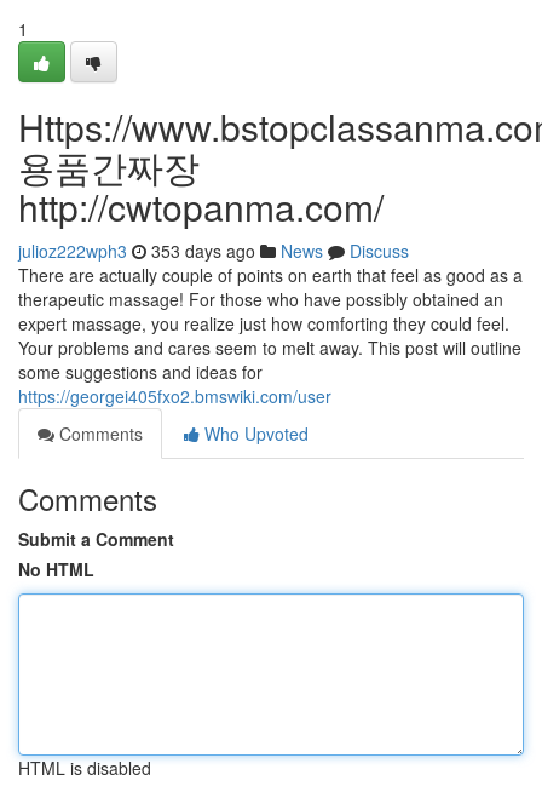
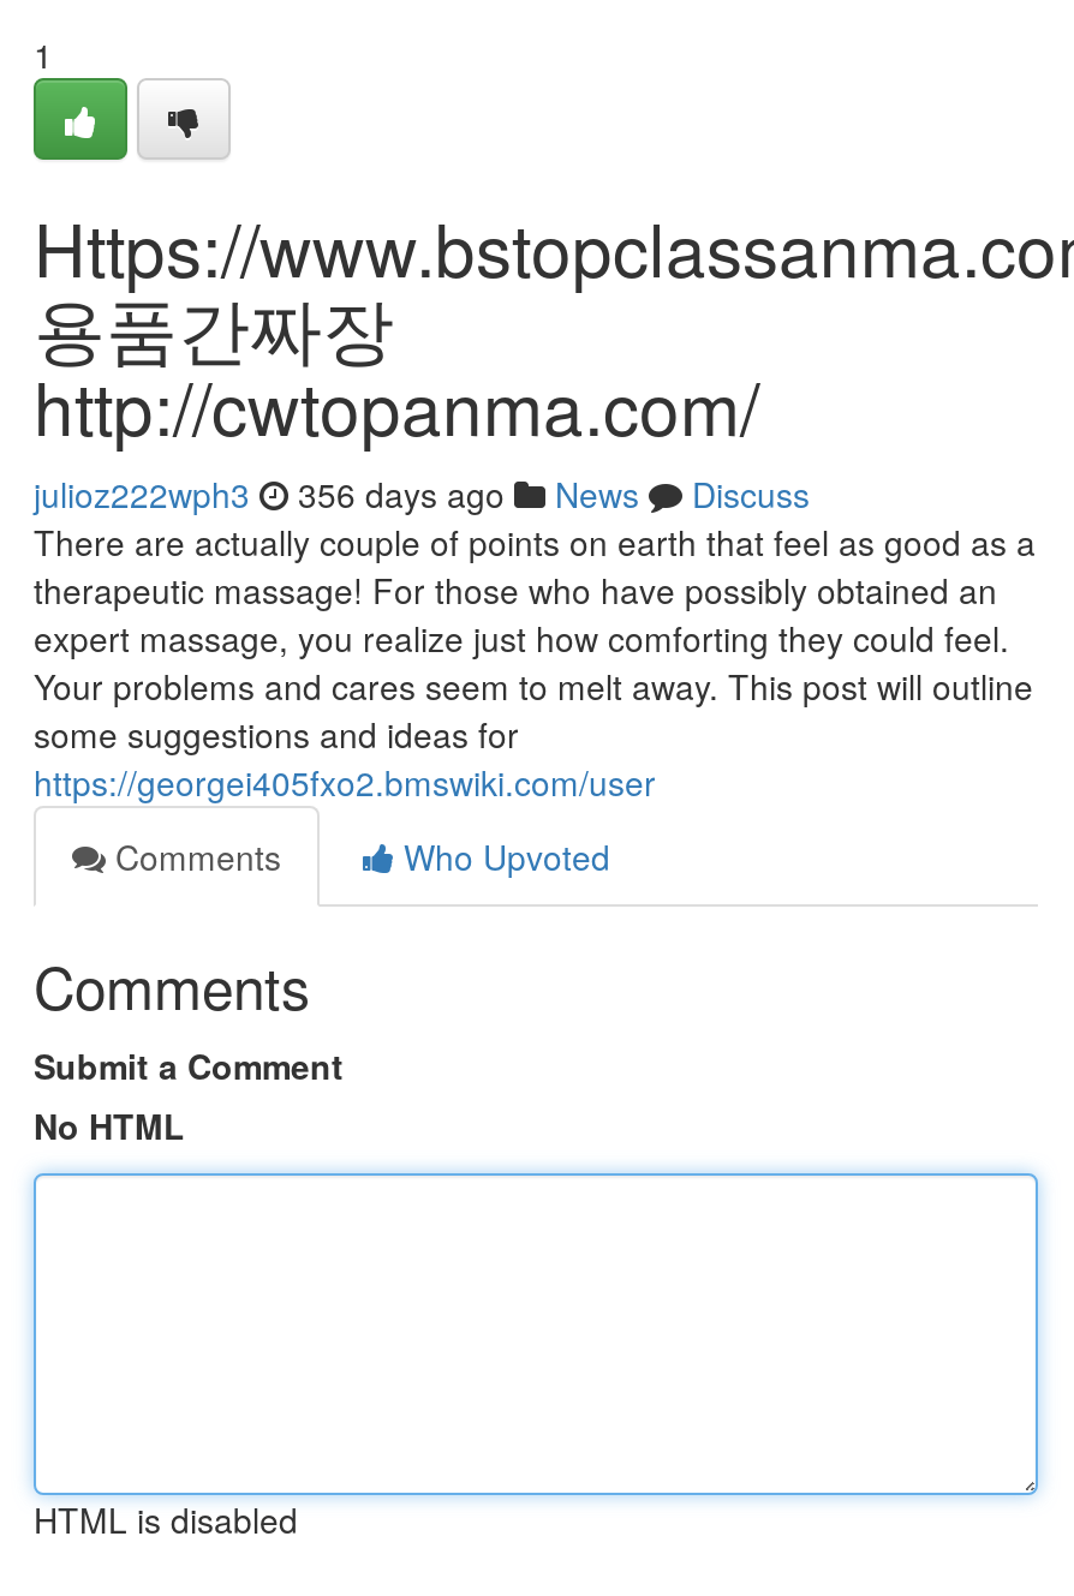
- julioz222wph3 353 days ago News Discuss
+ julioz222wph3 356 days ago News Discuss
